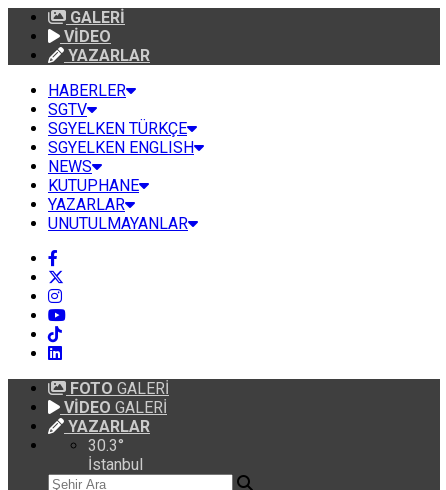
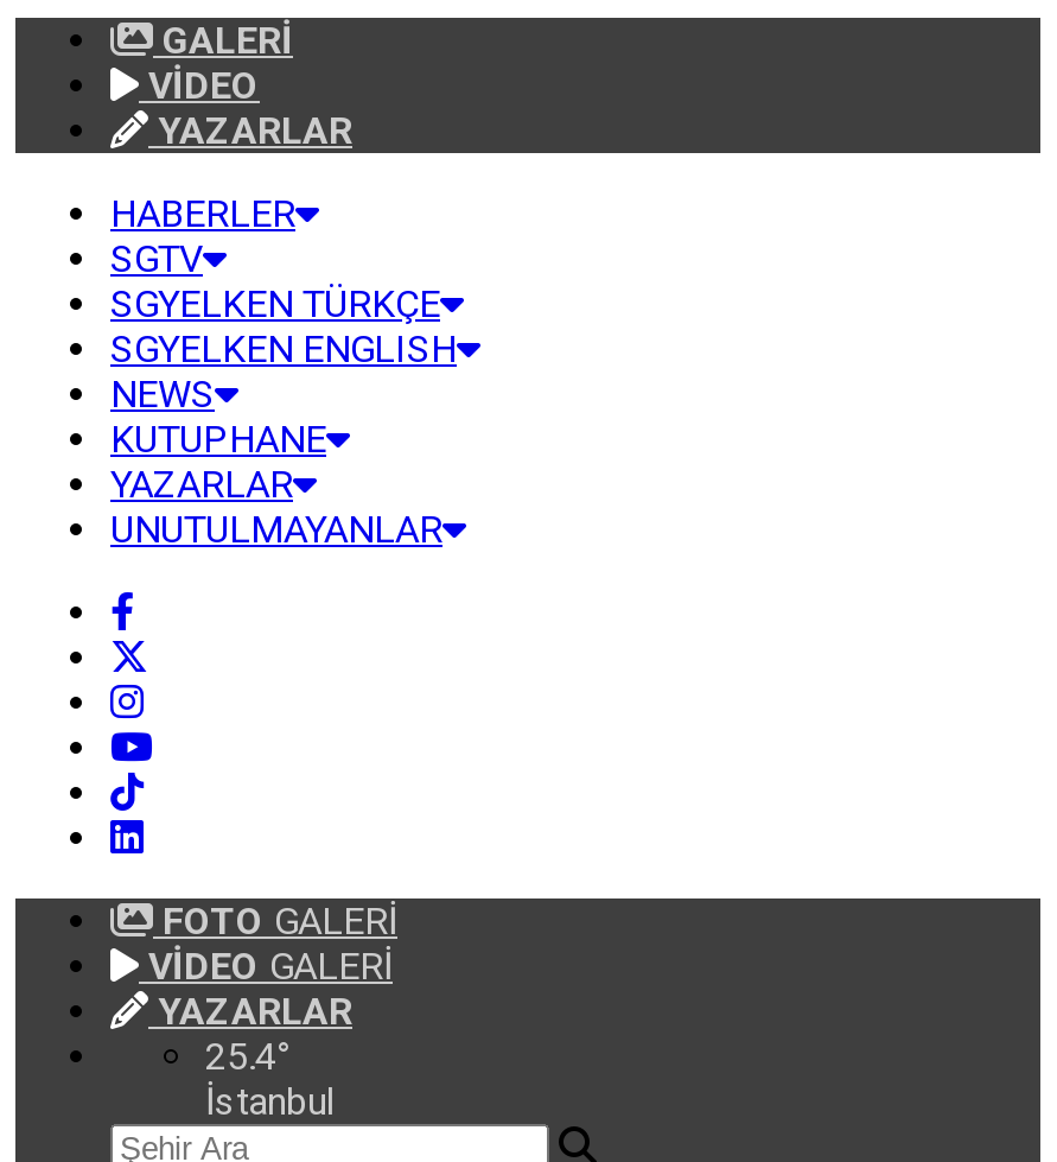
- 30.3°
+ 25.4°
